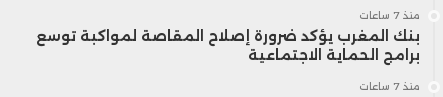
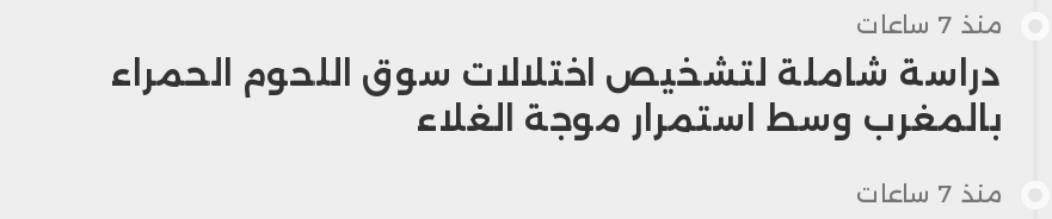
- بنك المغرب يؤكد ضرورة إصلاح المقاصة لمواكبة توسع
- برامج الحماية الاجتماعية
+ دراسة شاملة لتشخيص اختلالات سوق اللحوم الحمراء
+ بالمغرب وسط استمرار موجة الغلاء
